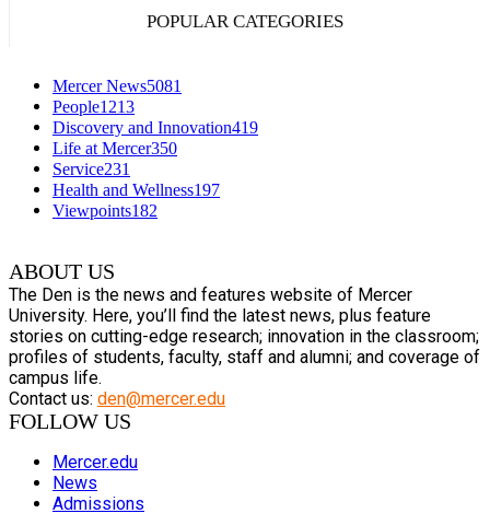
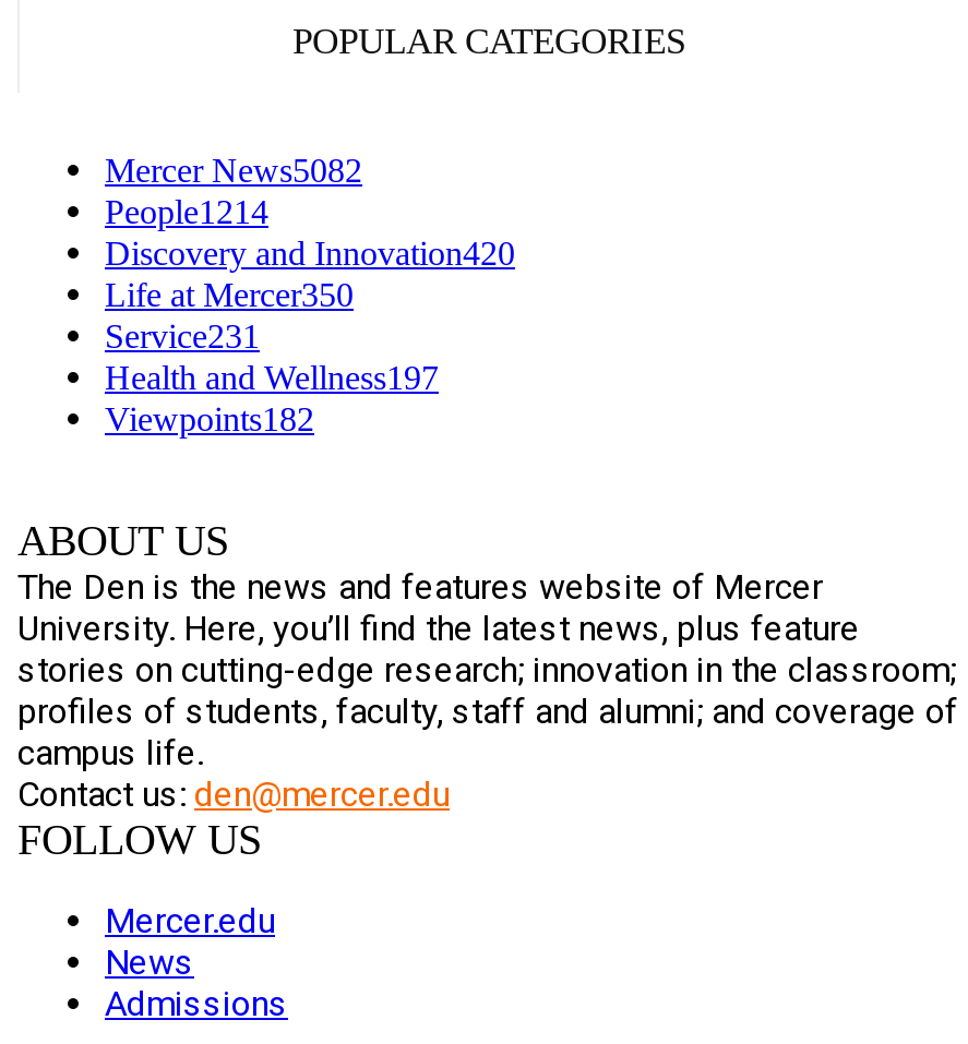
- Mercer News5081
+ Mercer News5082

- People1213
+ People1214

- Discovery and Innovation419
+ Discovery and Innovation420
